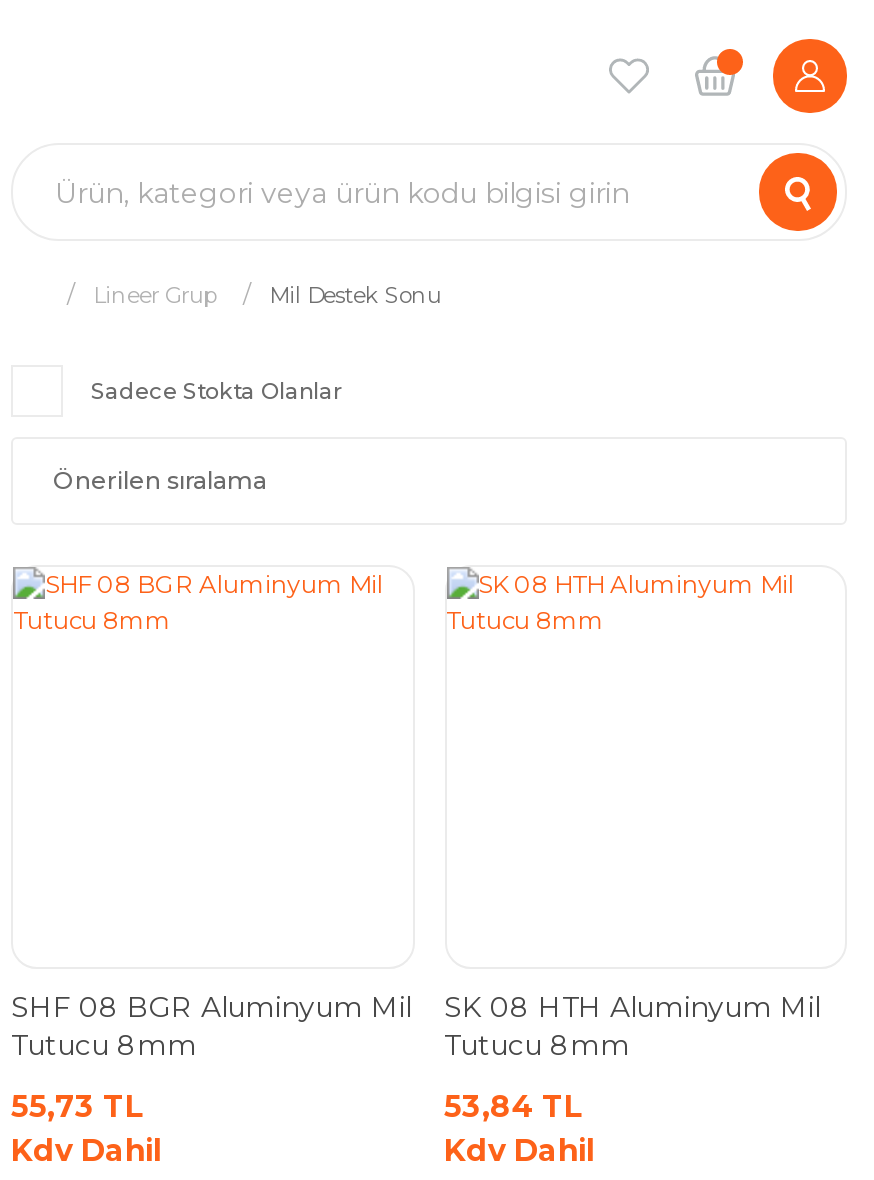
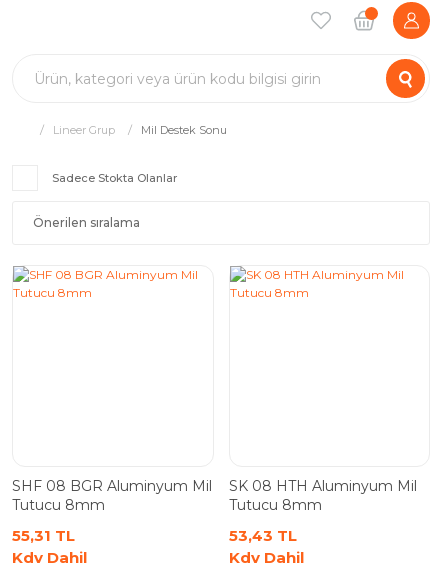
- 55,73 TL
+ 55,31 TL

- 53,84 TL
+ 53,43 TL
